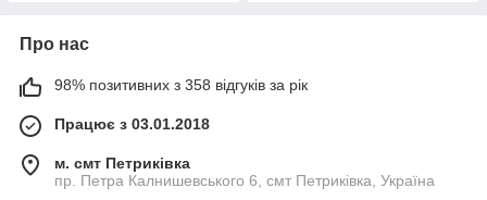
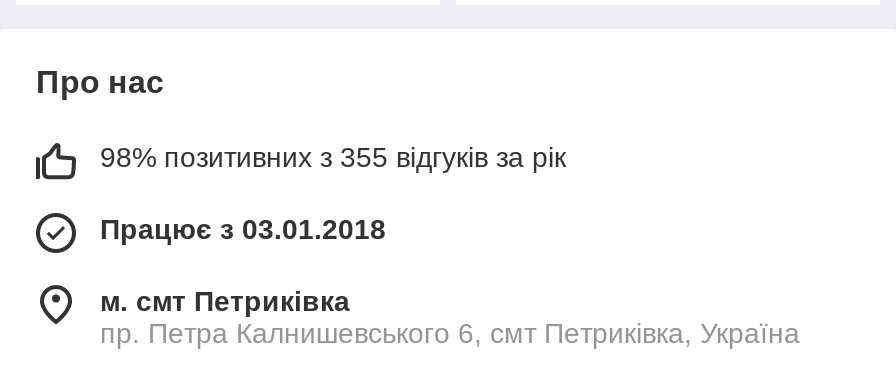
- 98% позитивних з 358 відгуків за рік
+ 98% позитивних з 355 відгуків за рік
